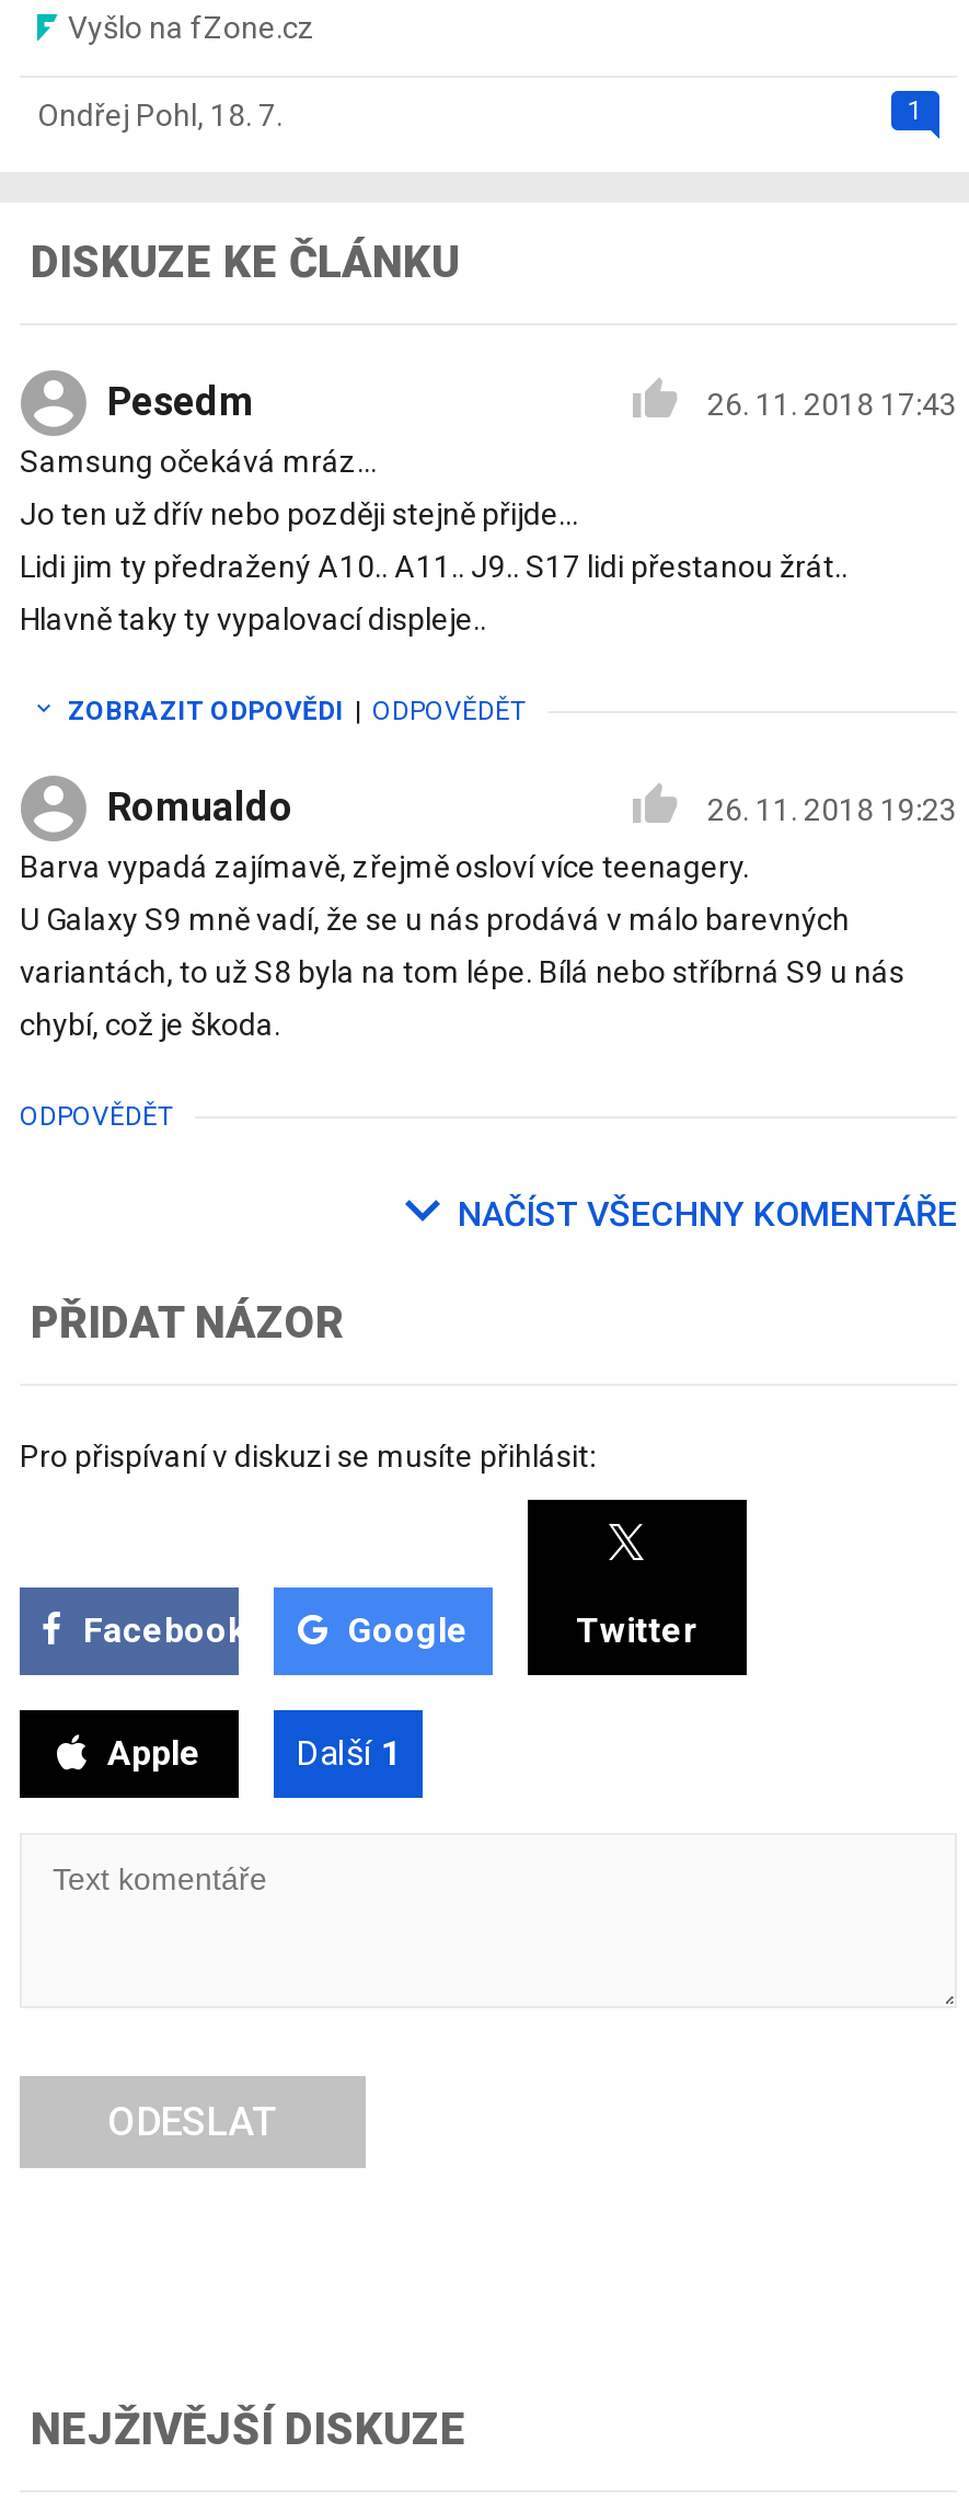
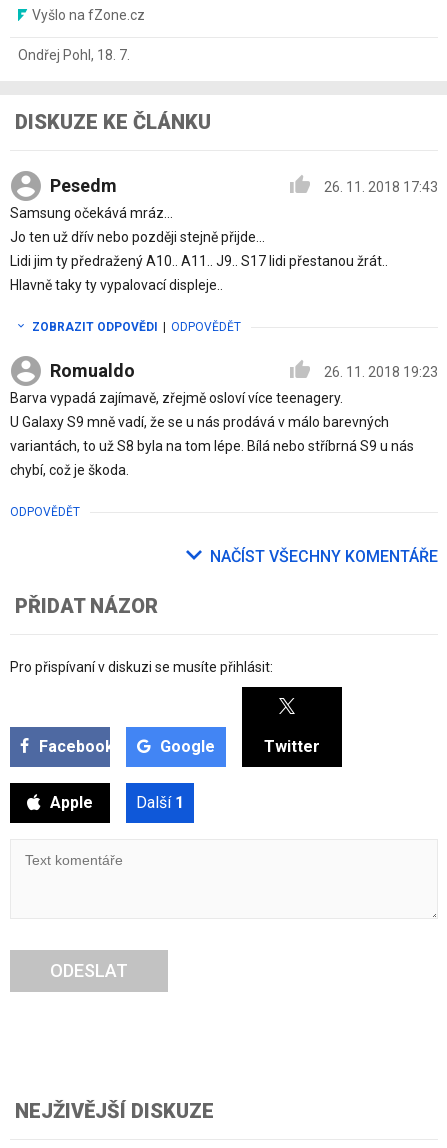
- 1
